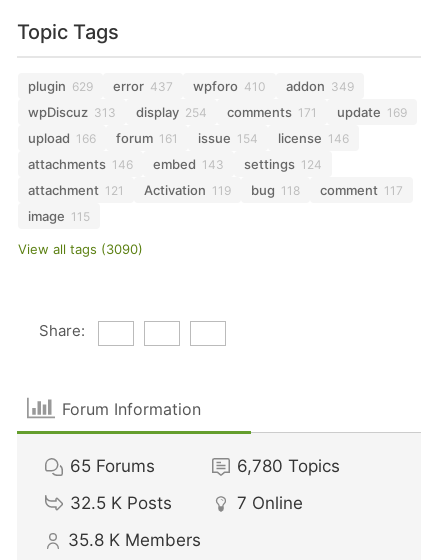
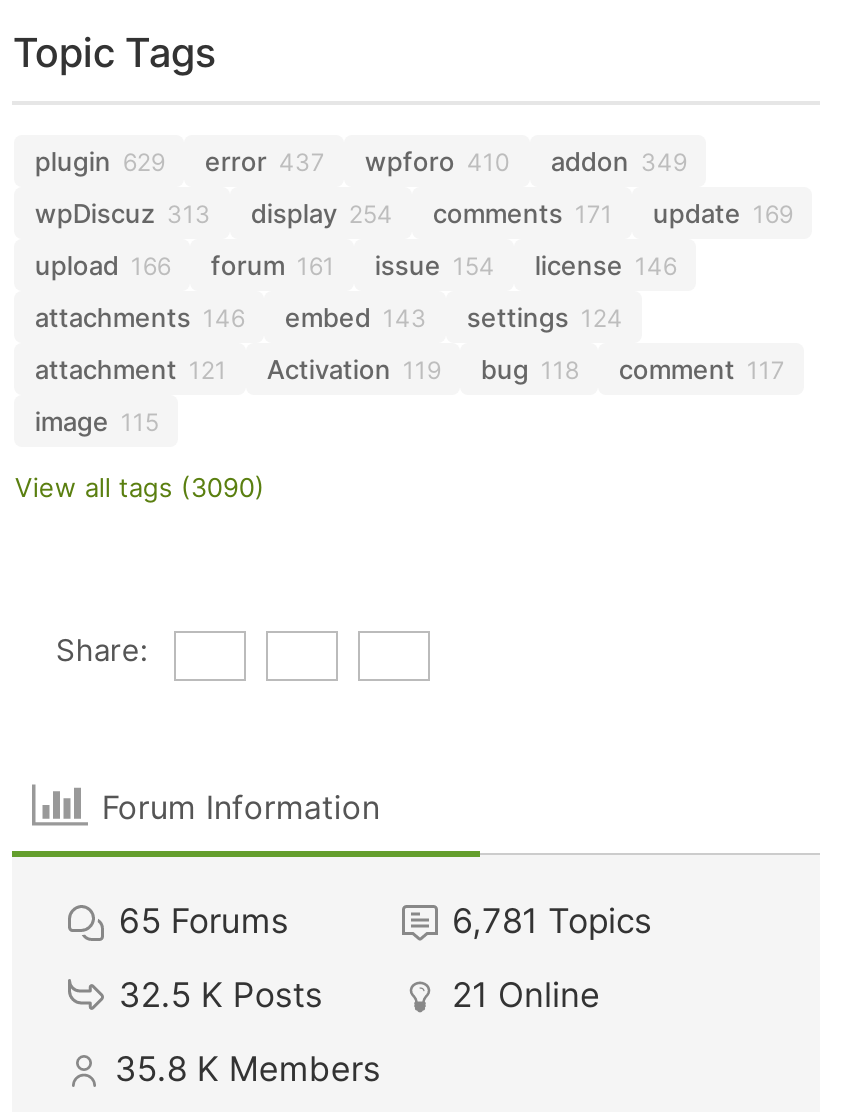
- 6,780 Topics
+ 6,781 Topics

- 7 Online
+ 21 Online
